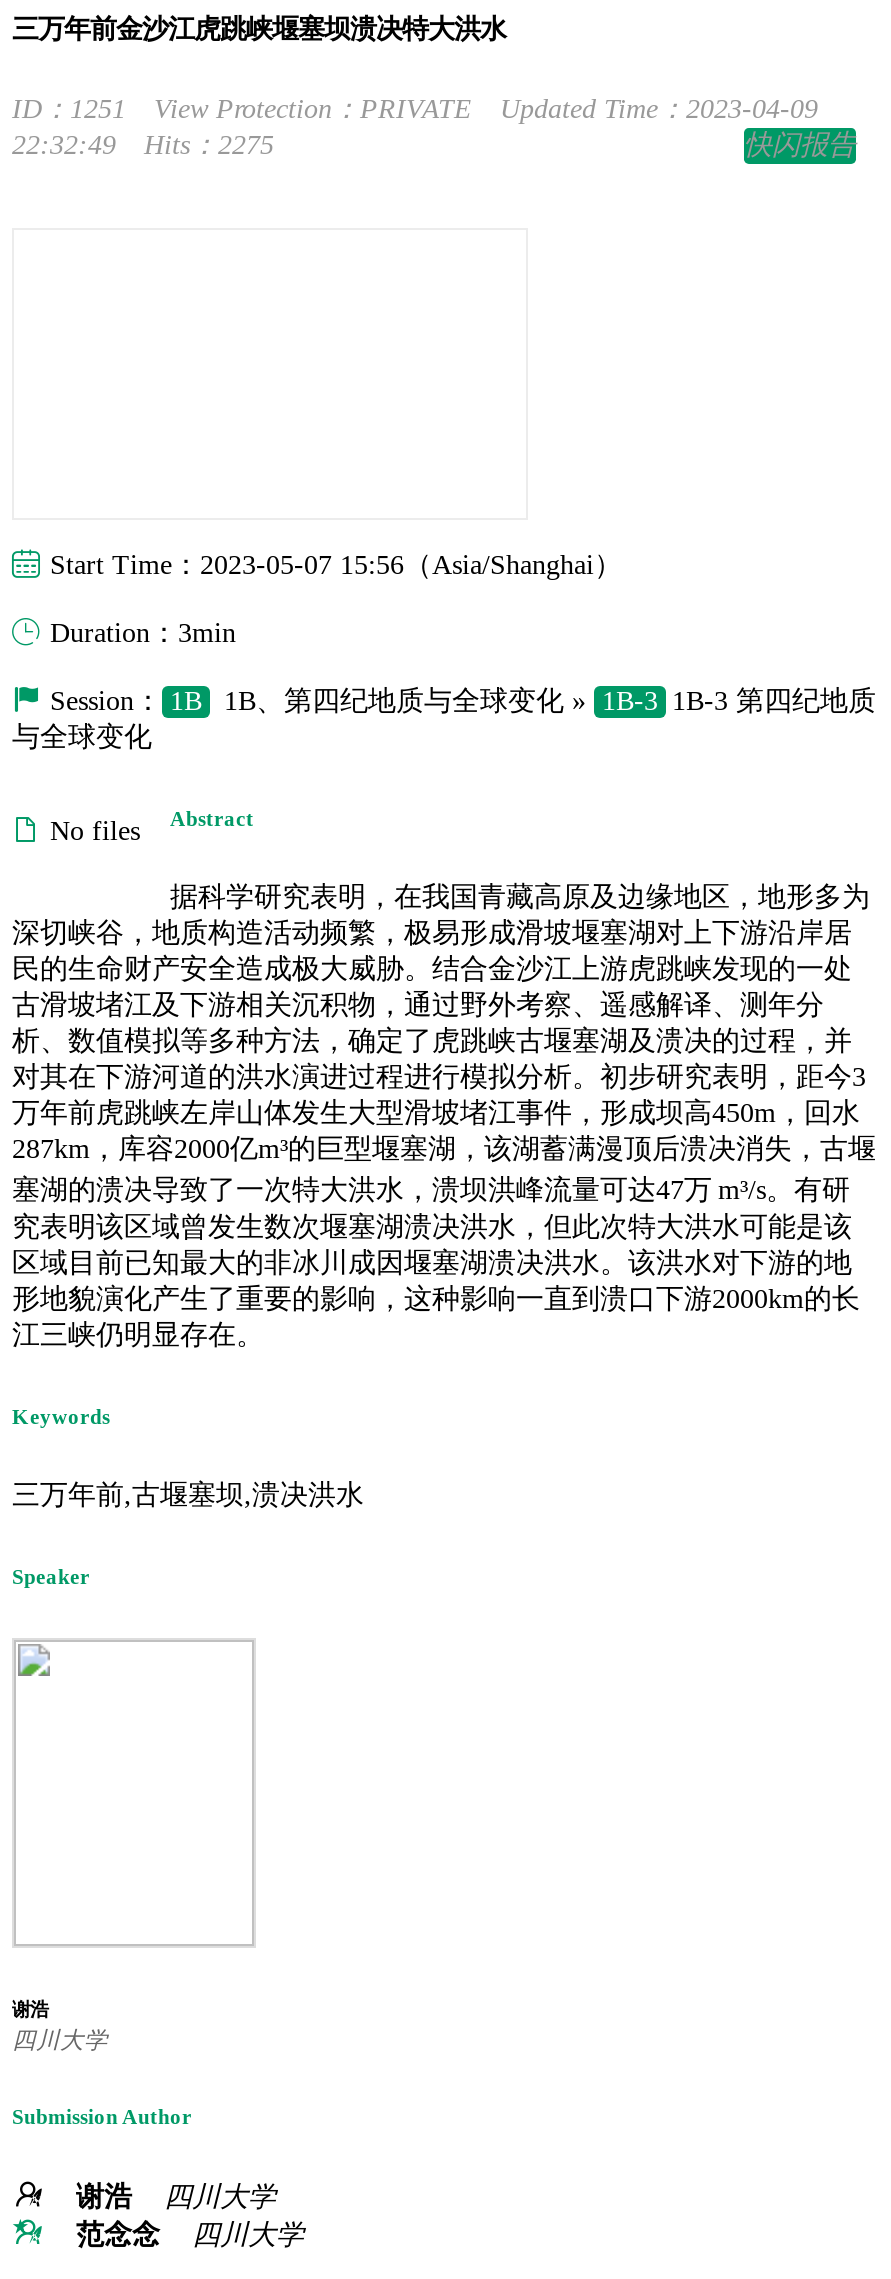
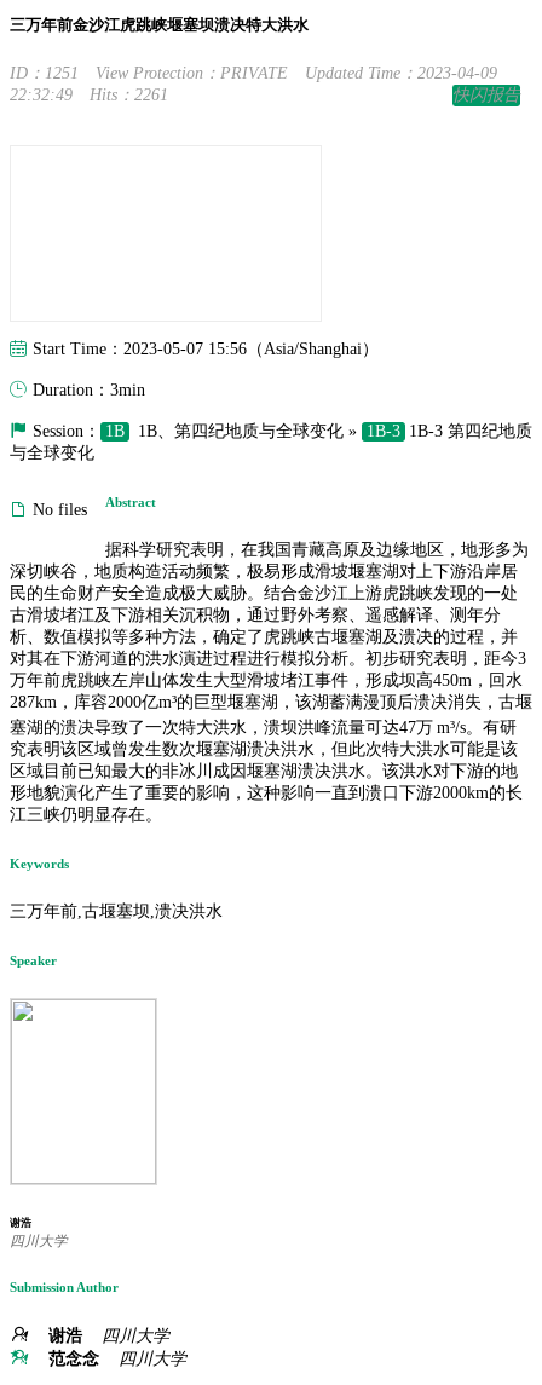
- 22:32:49 Hits：2275
+ 22:32:49 Hits：2261
